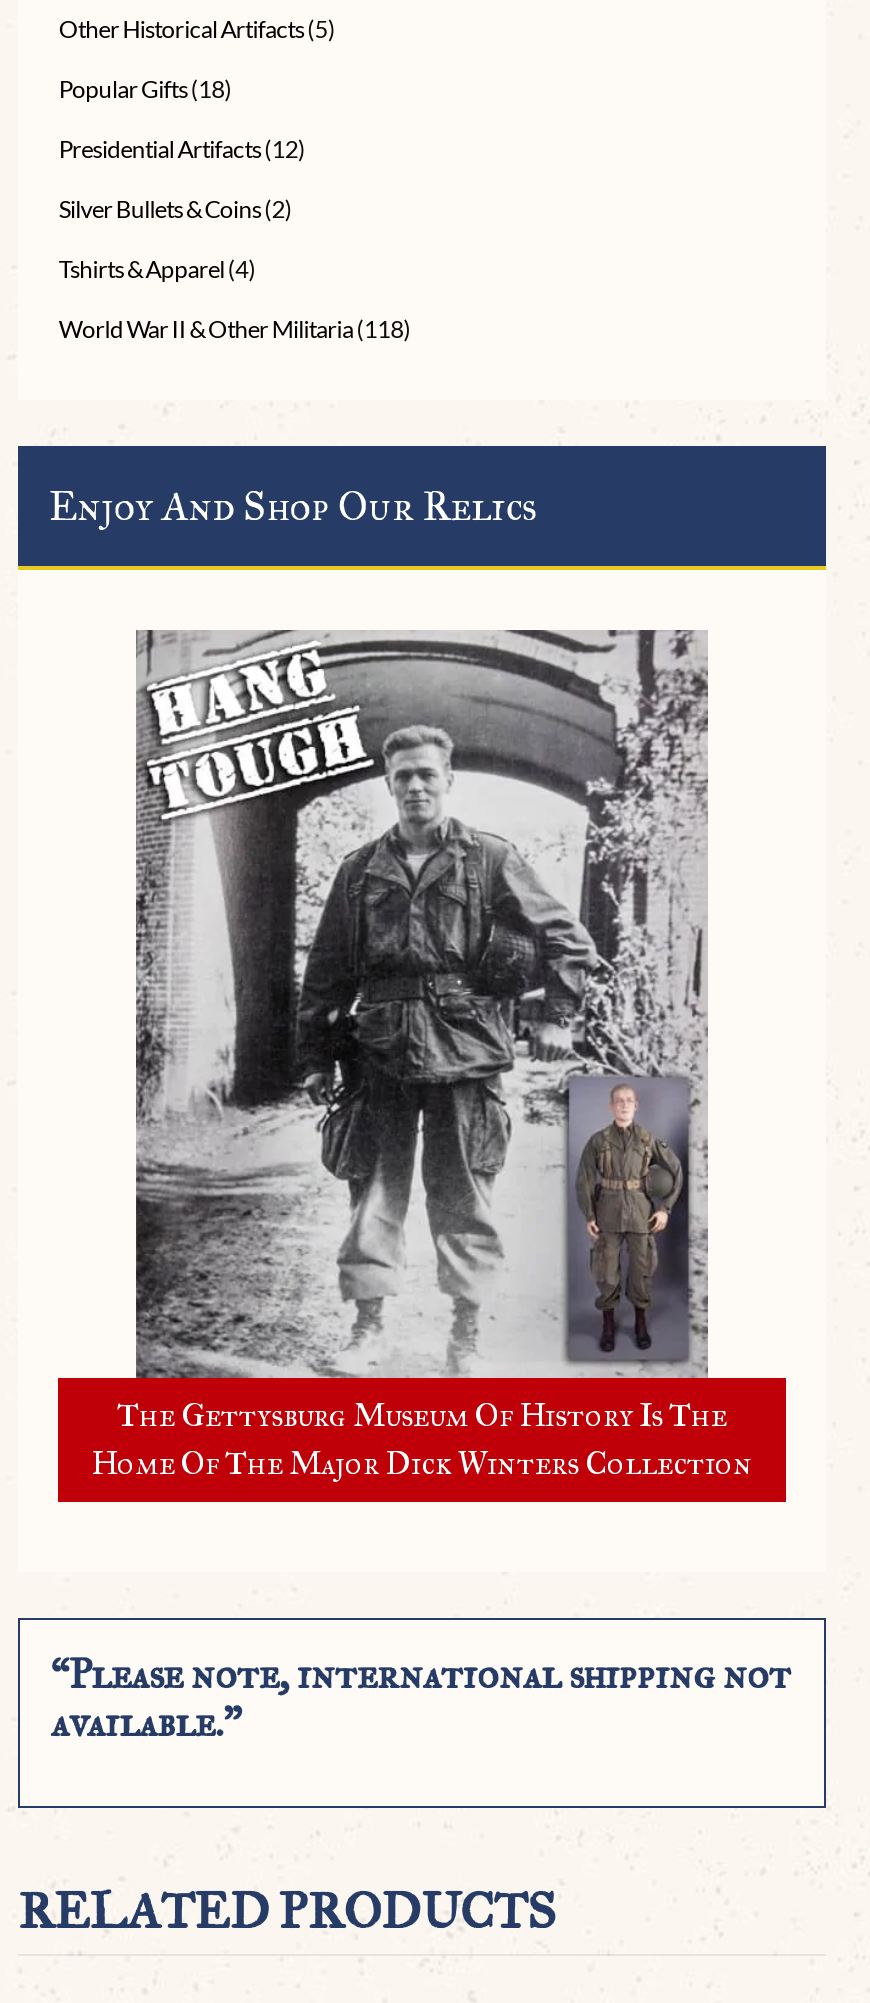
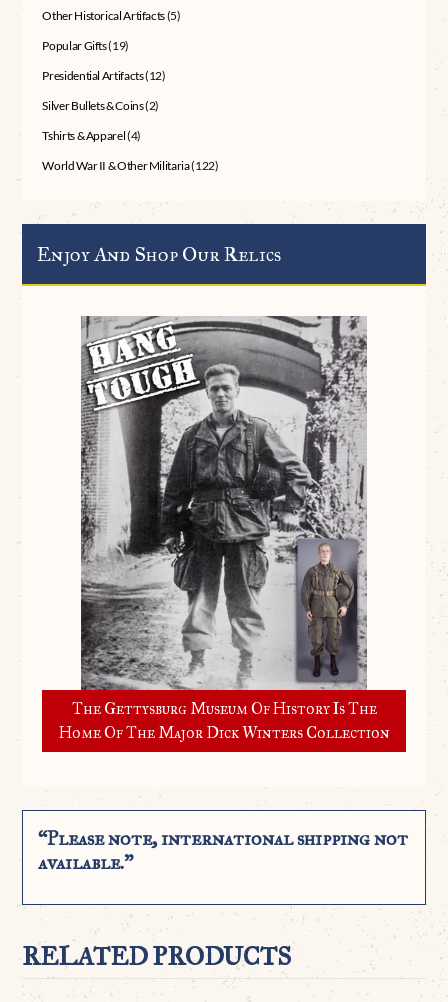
- Popular Gifts (18)
+ Popular Gifts (19)

- World War II & Other Militaria (118)
+ World War II & Other Militaria (122)
